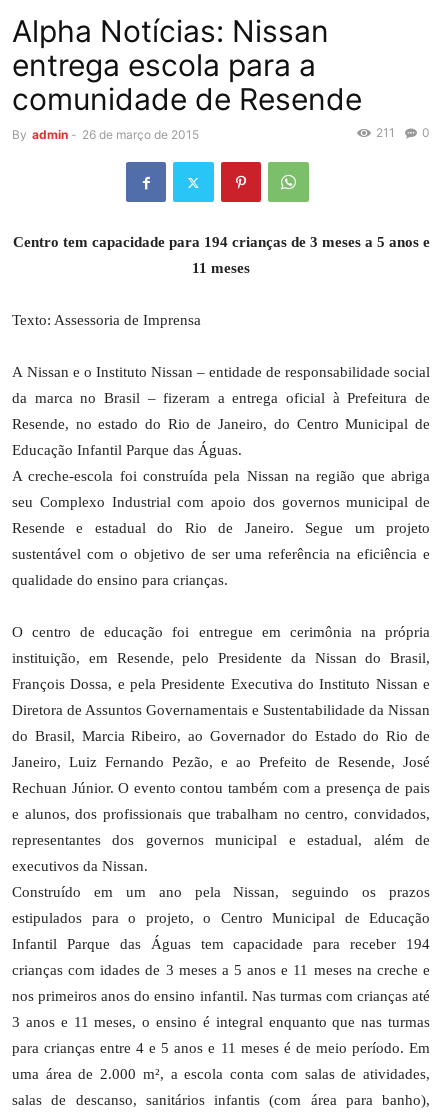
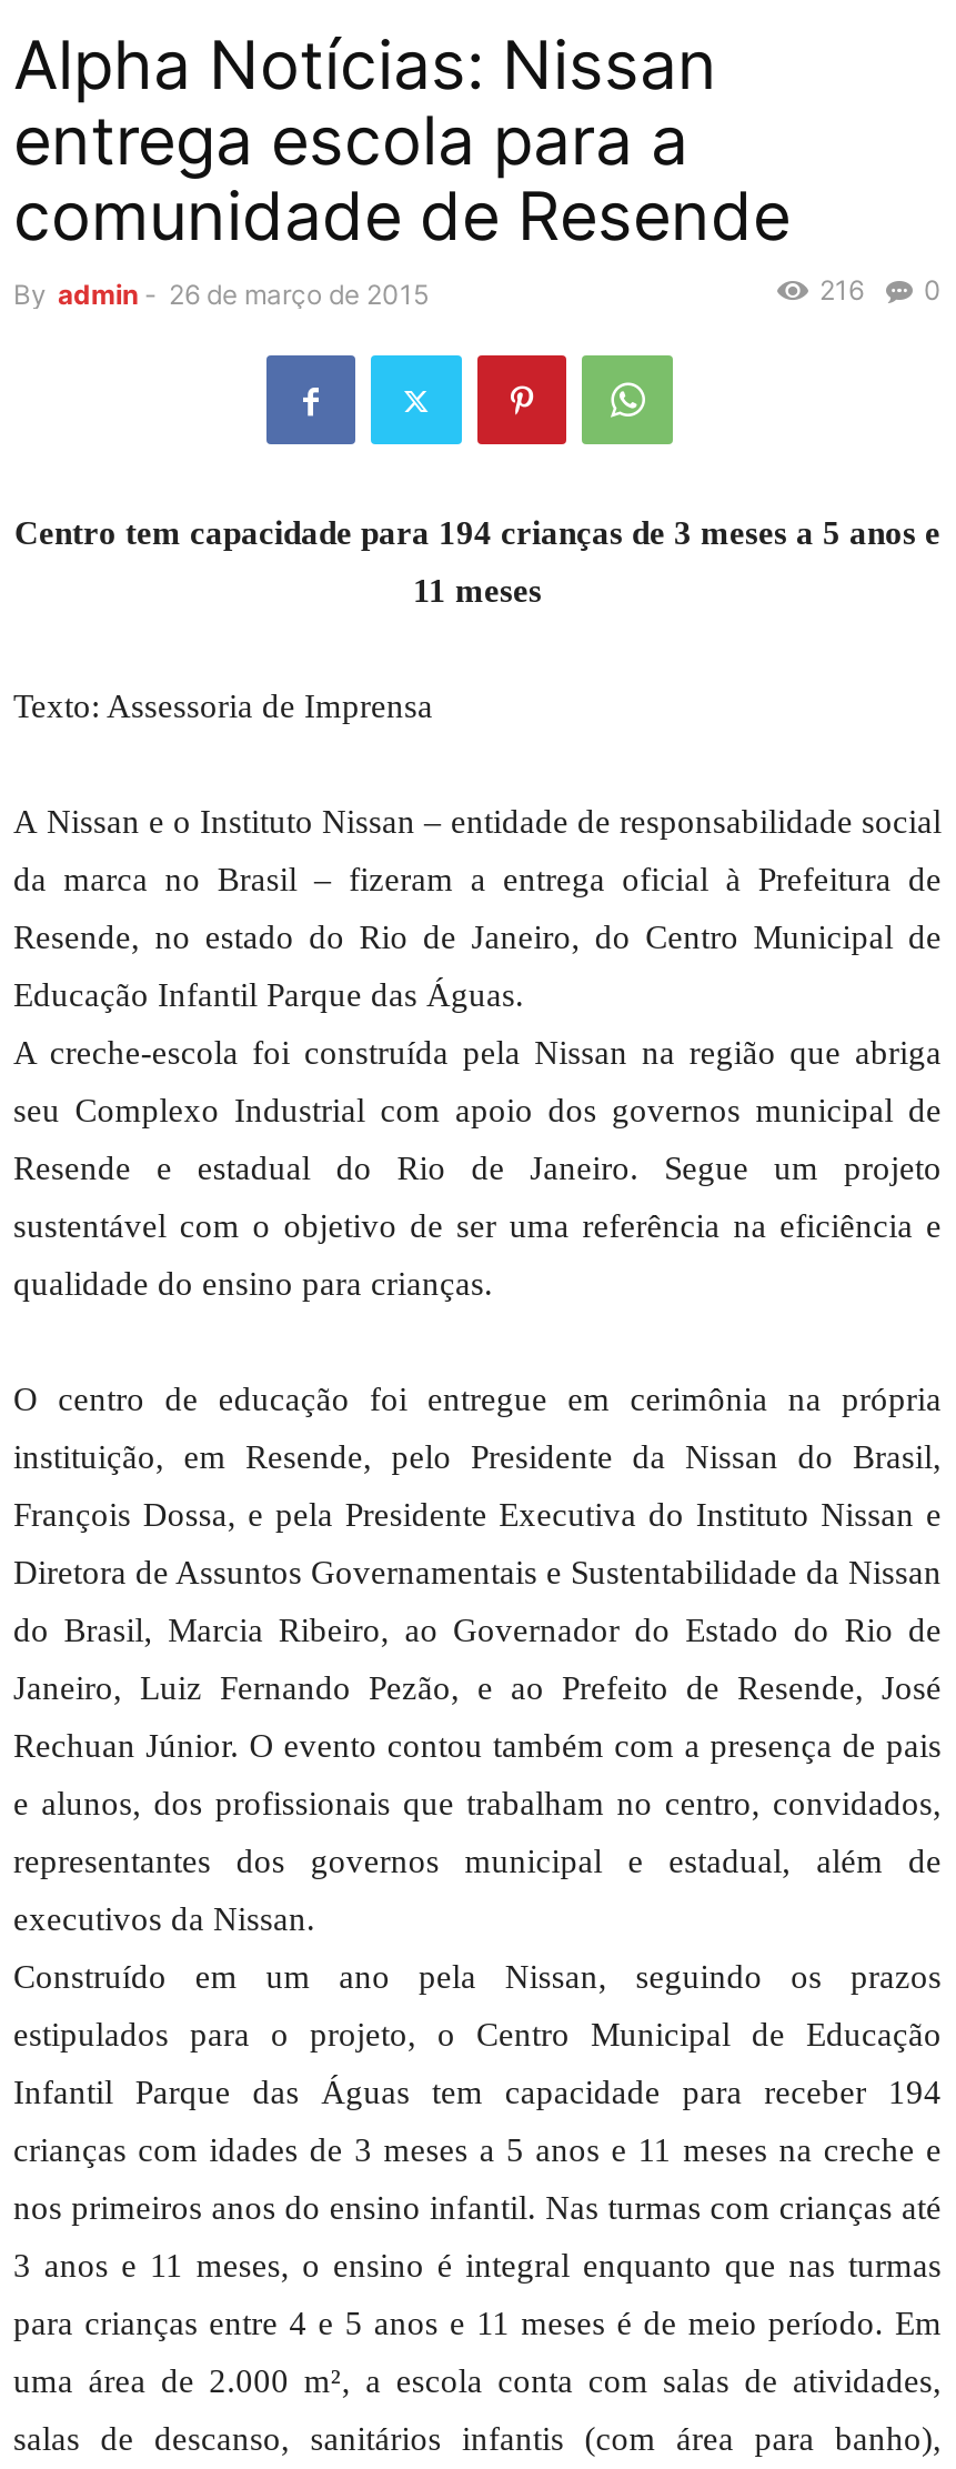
- 211 0
+ 216 0
